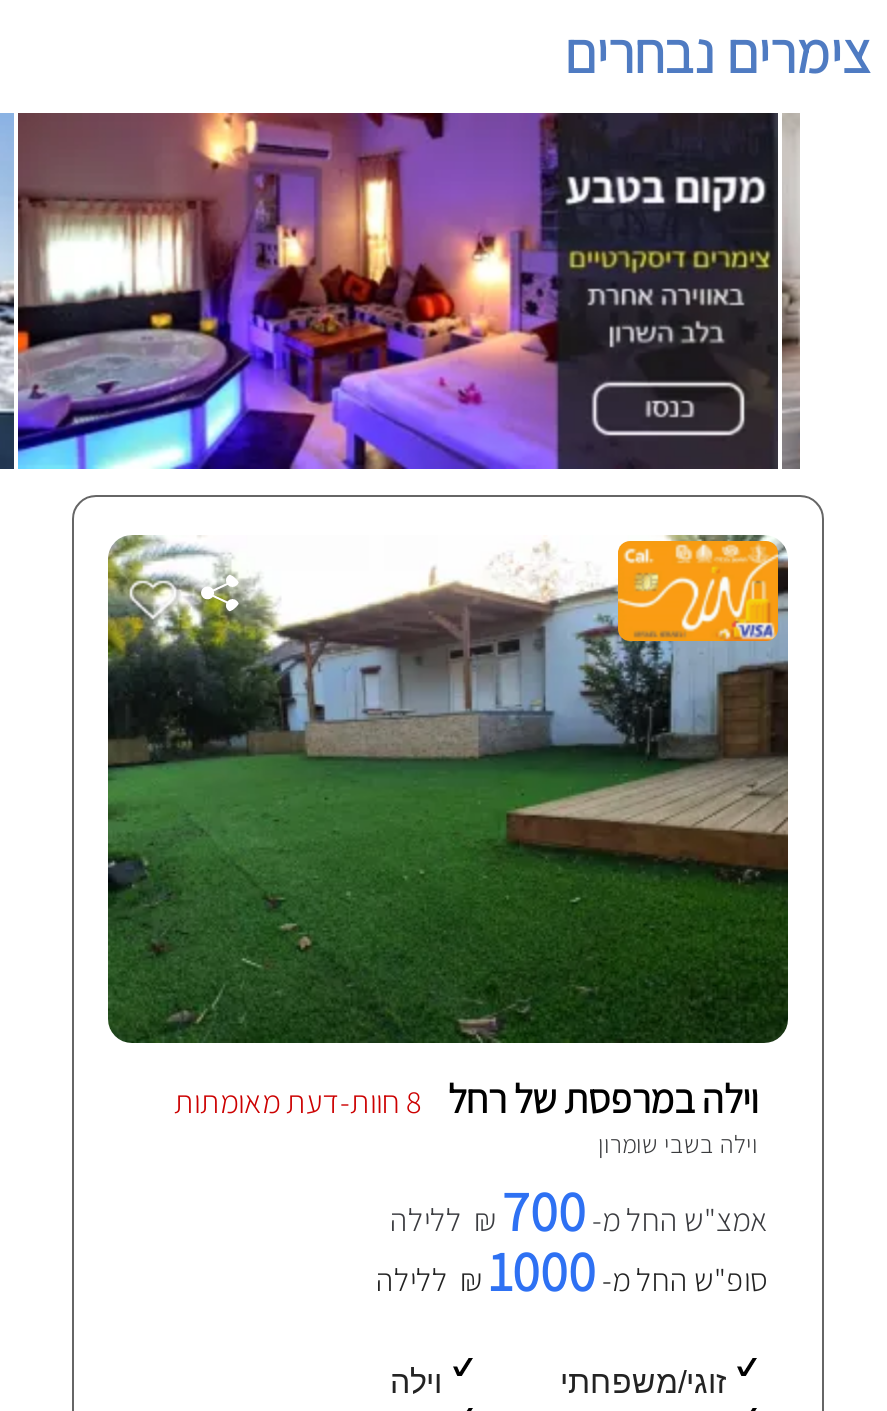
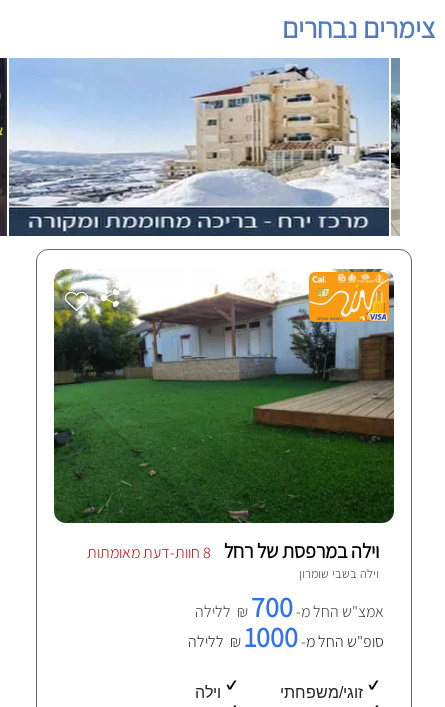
- [image]
+ [image]
